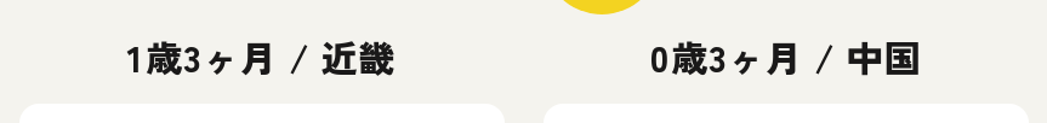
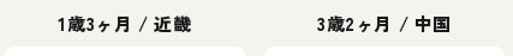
- 0歳3ヶ月/中国
+ 3歳2ヶ月/中国
